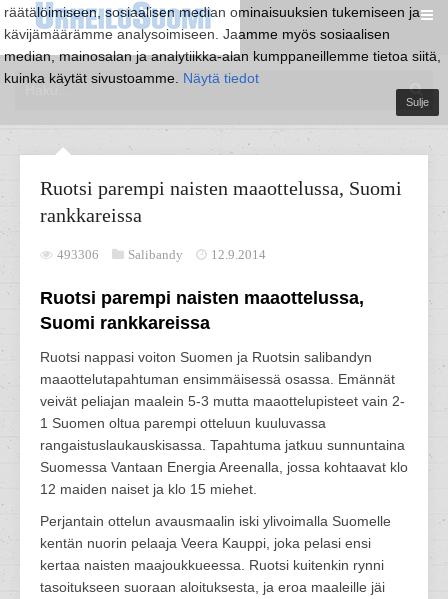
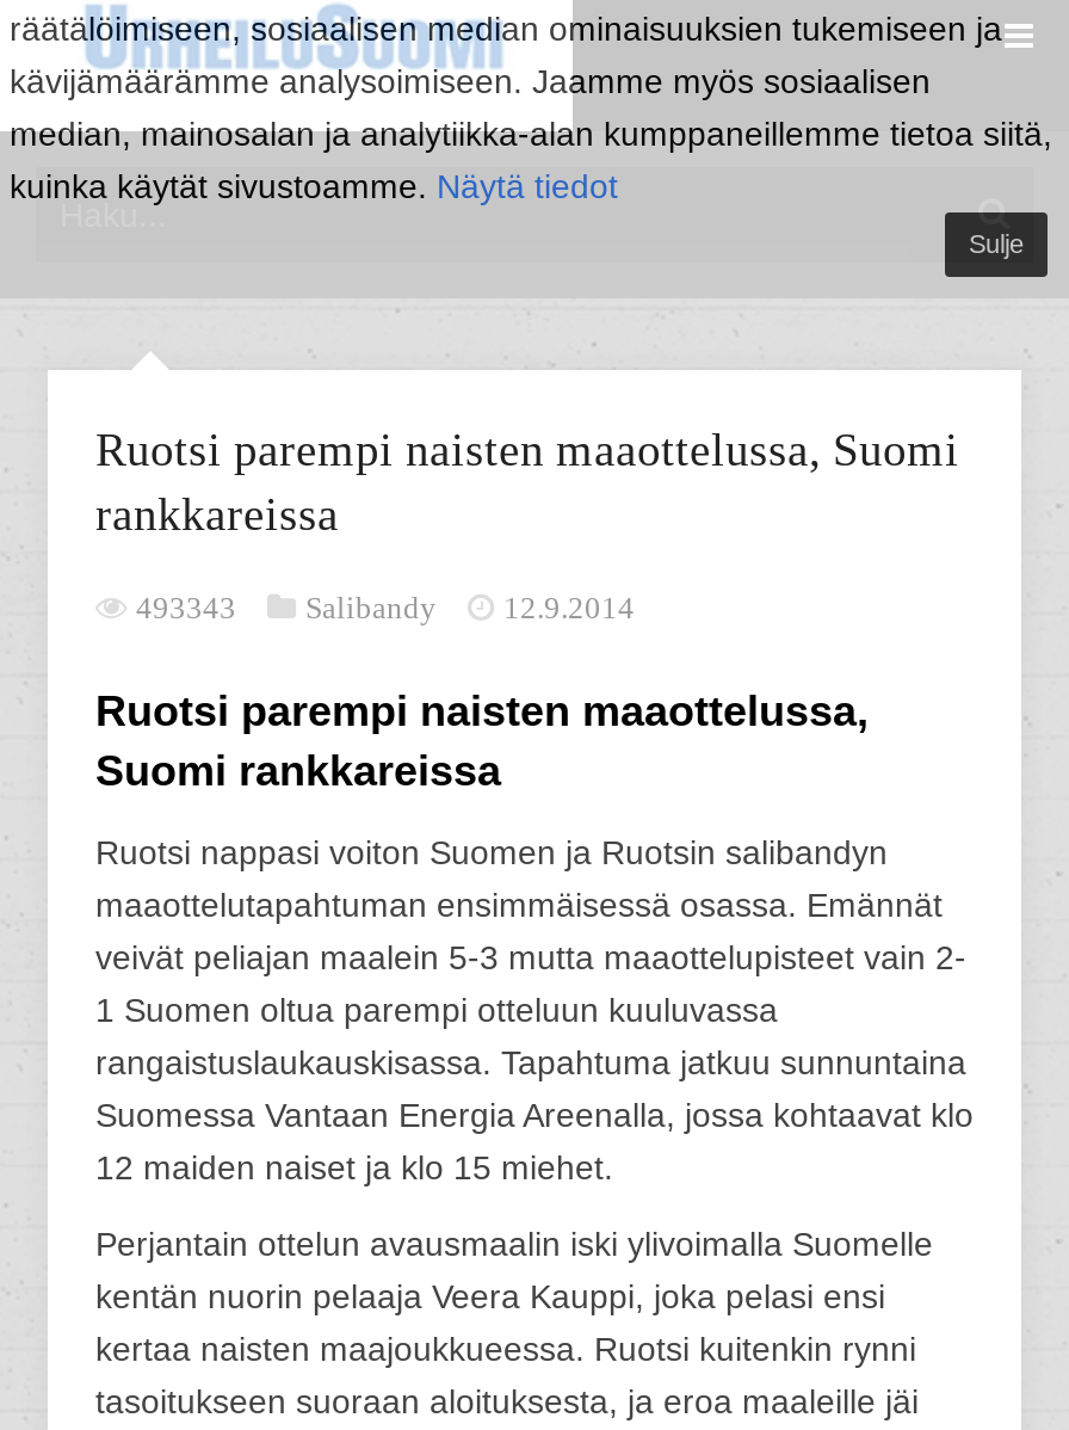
- 493306 Salibandy 12.9.2014
+ 493343 Salibandy 12.9.2014
